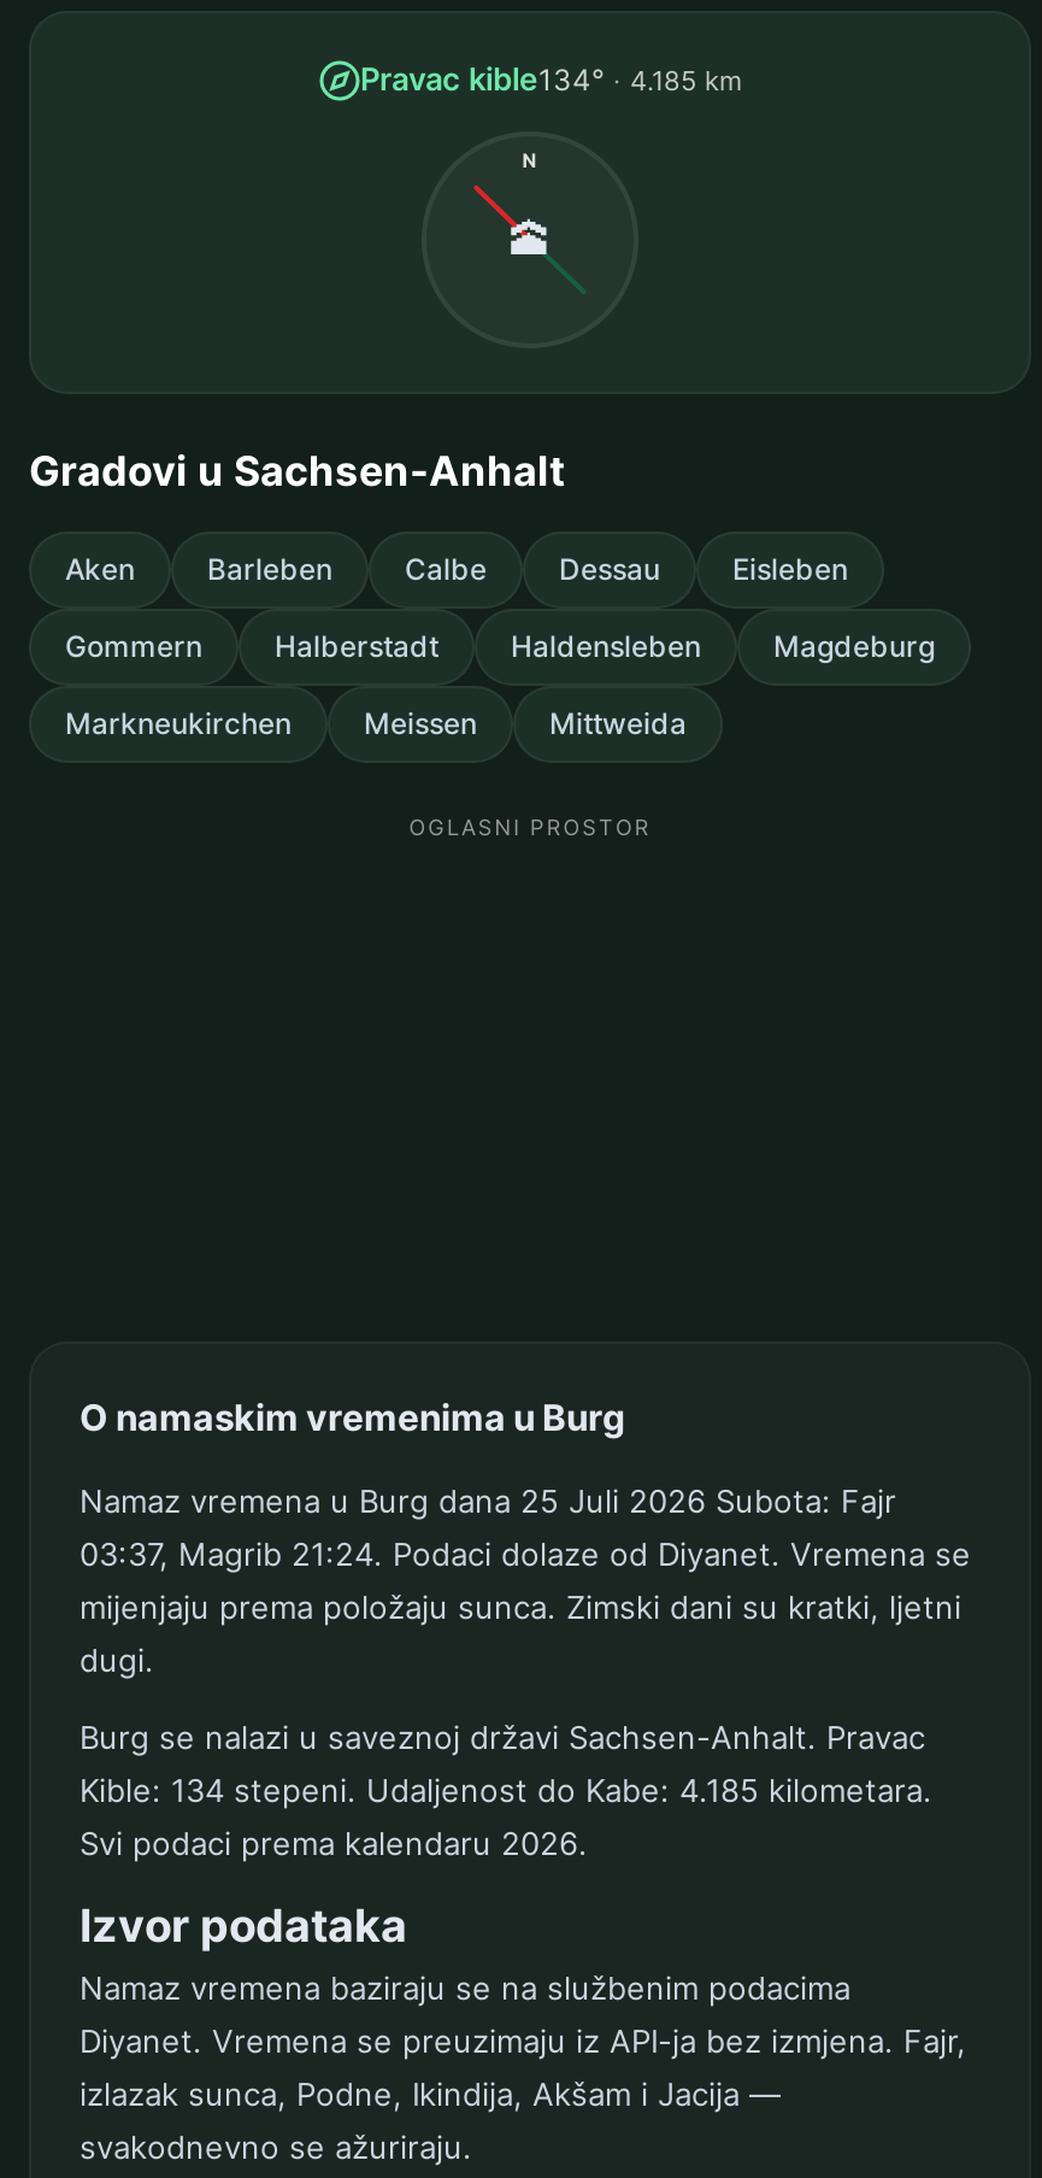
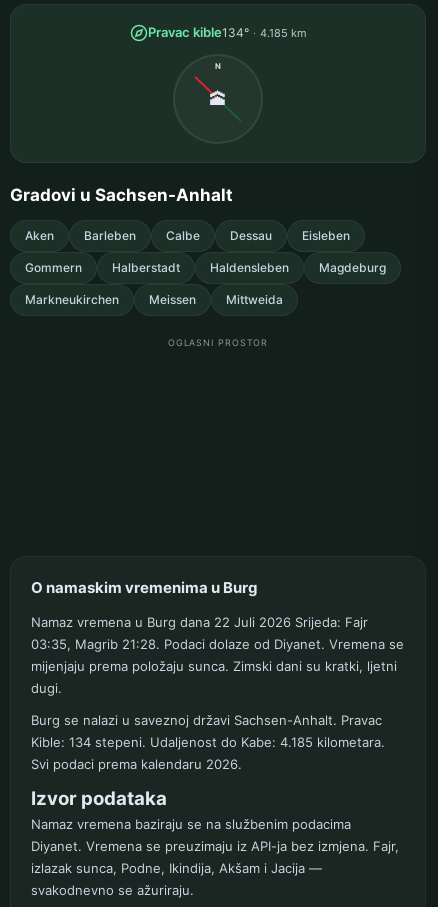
- Namaz vremena u Burg dana 25 Juli 2026 Subota: Fajr
+ Namaz vremena u Burg dana 22 Juli 2026 Srijeda: Fajr

- 03:37, Magrib 21:24. Podaci dolaze od Diyanet. Vremena se
+ 03:35, Magrib 21:28. Podaci dolaze od Diyanet. Vremena se
